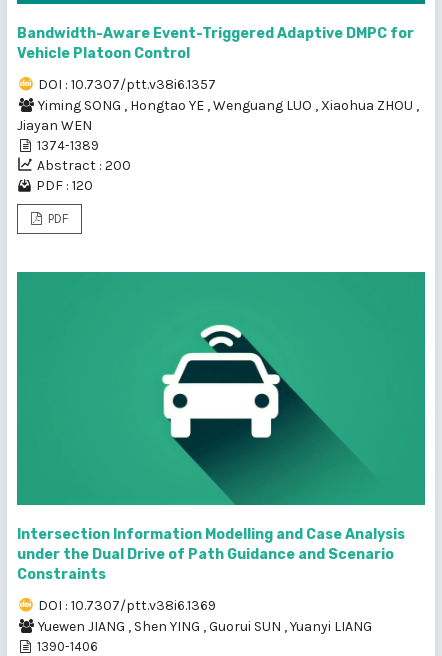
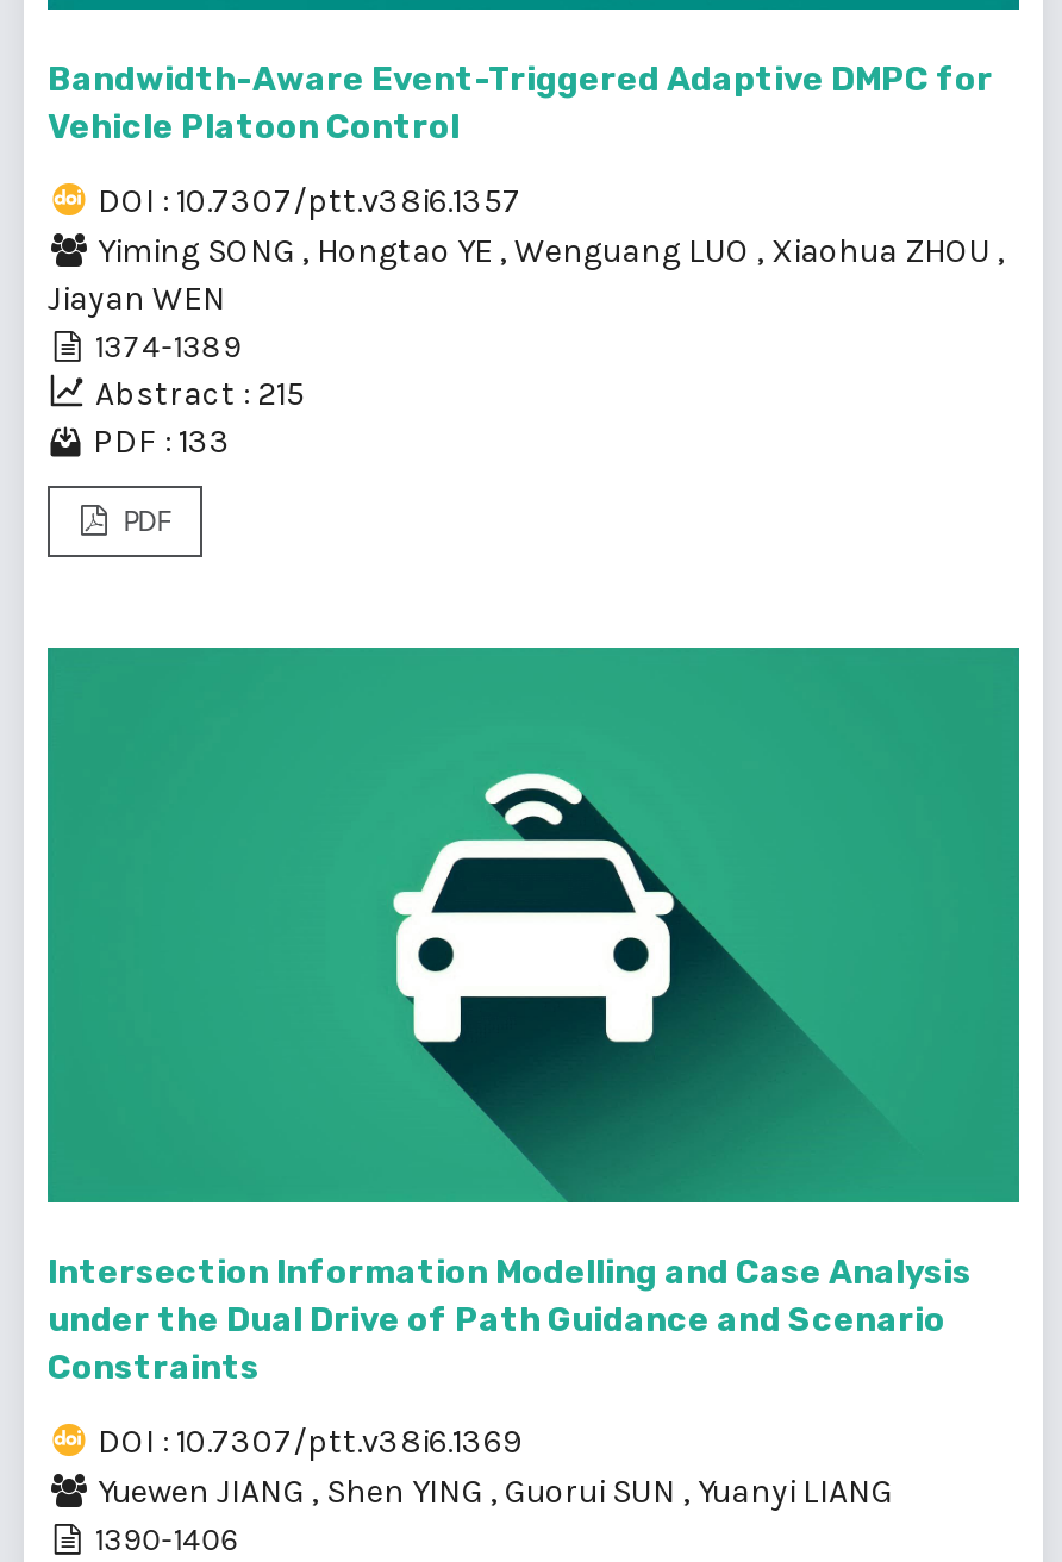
- Abstract : 200
+ Abstract : 215

- PDF : 120
+ PDF : 133
